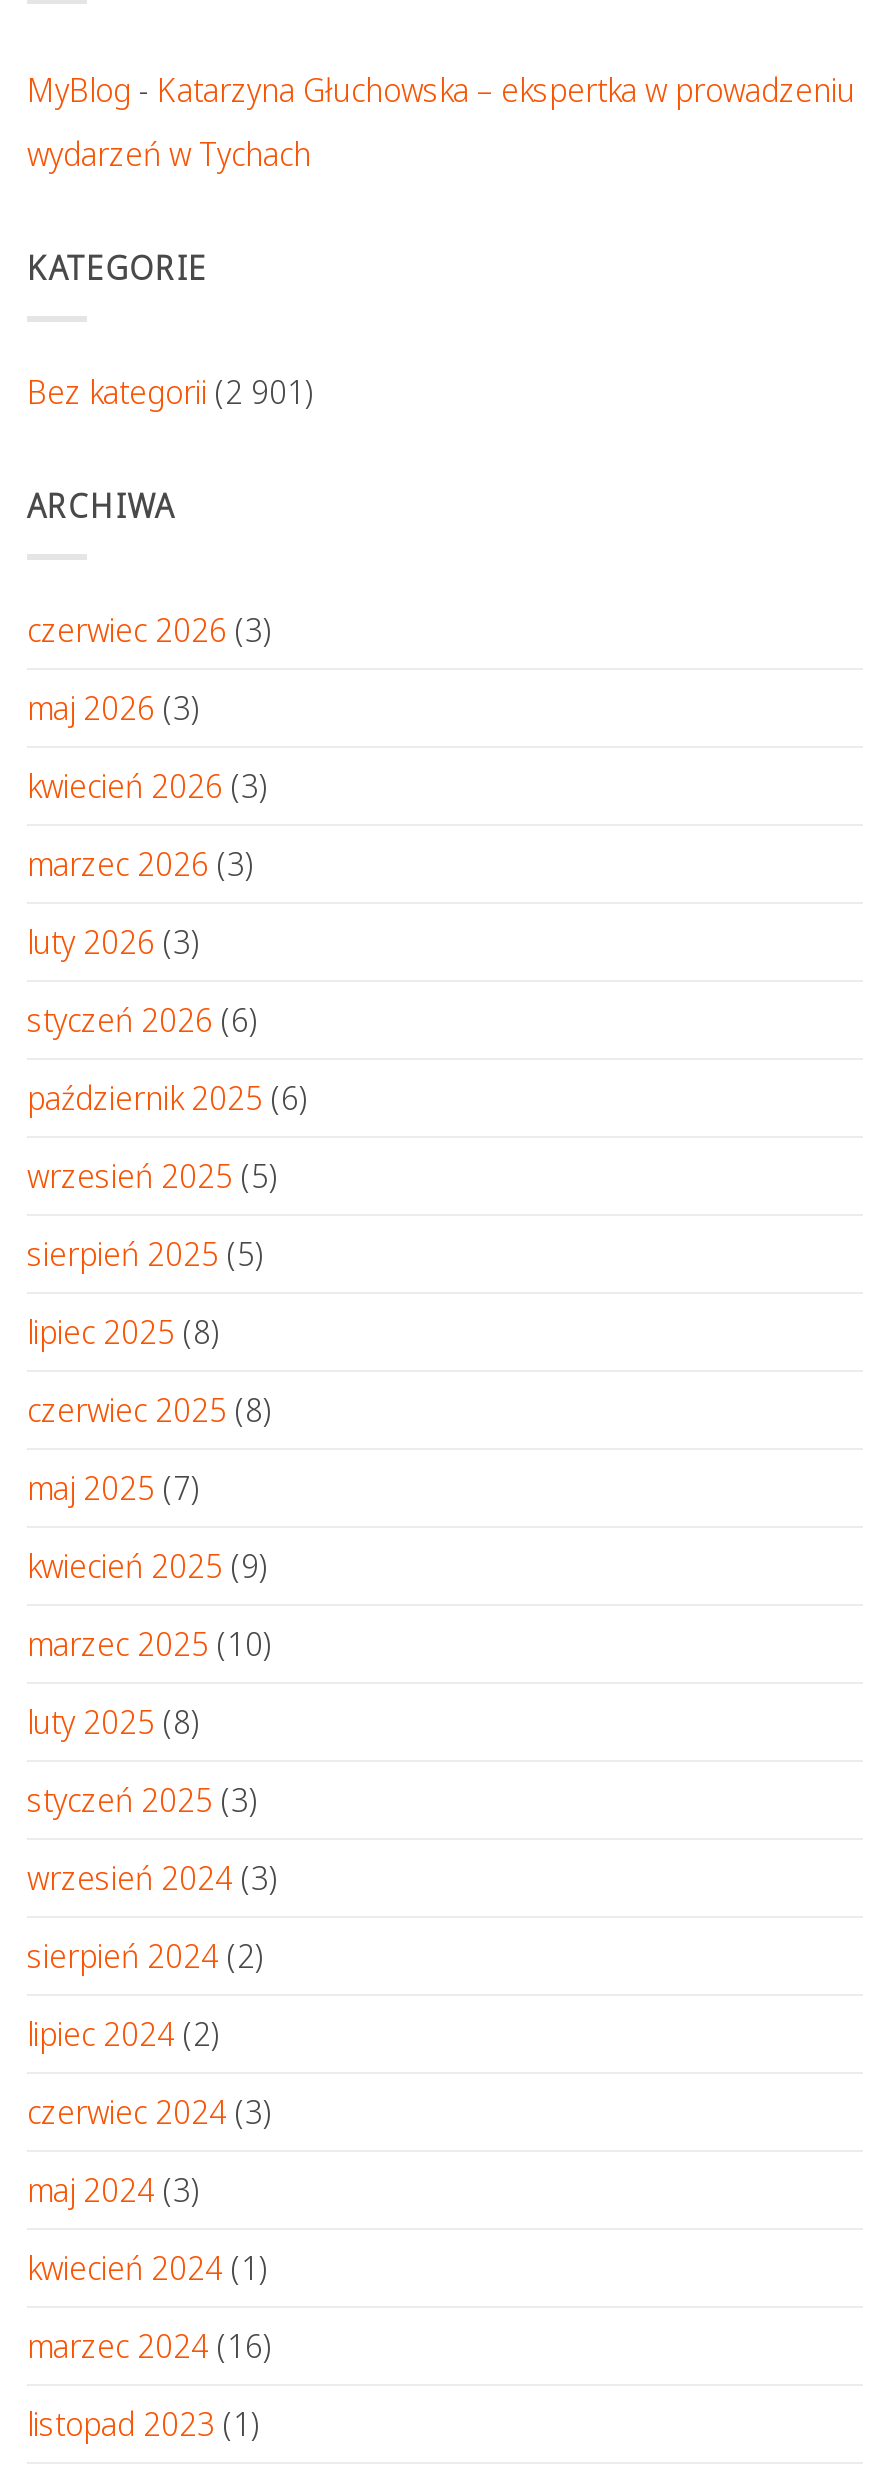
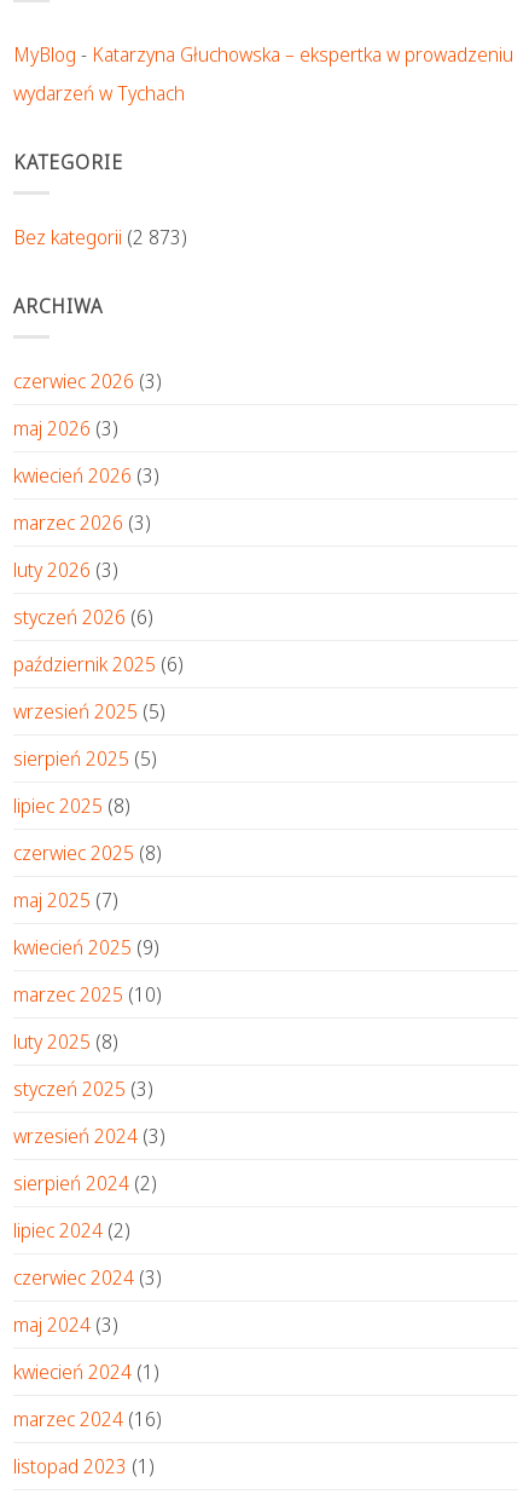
- Bez kategorii (2 901)
+ Bez kategorii (2 873)
